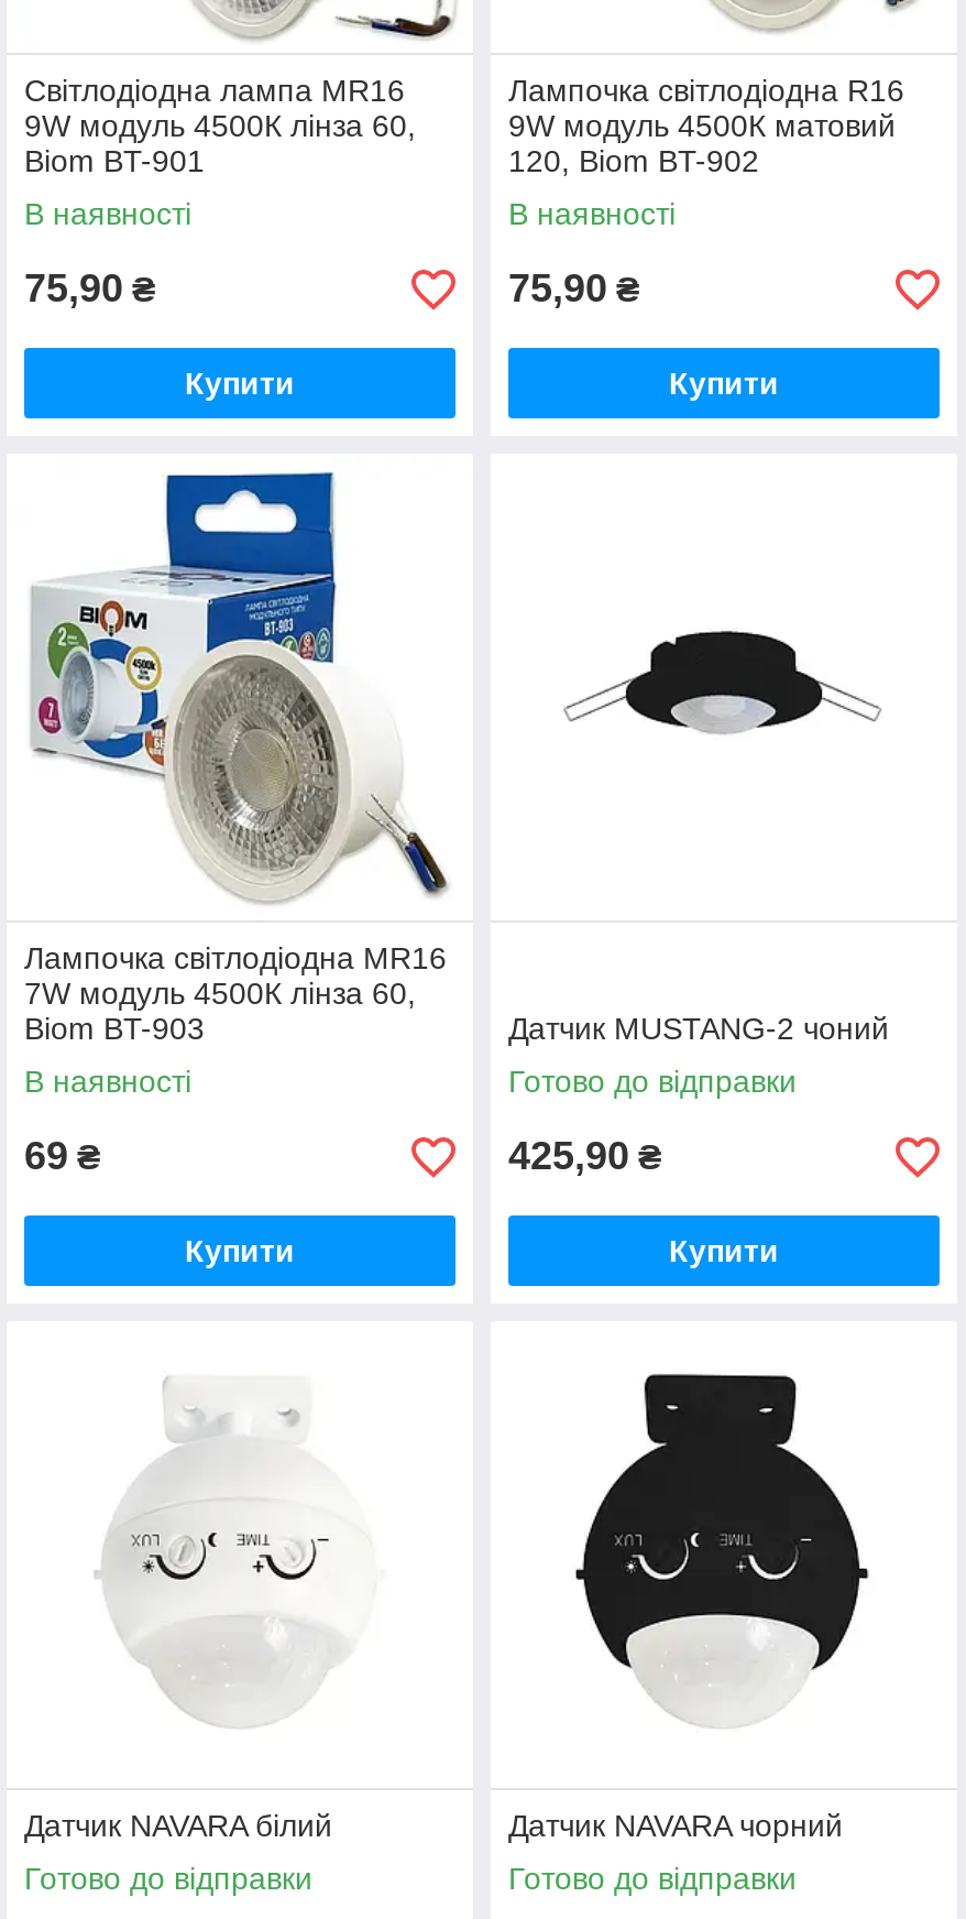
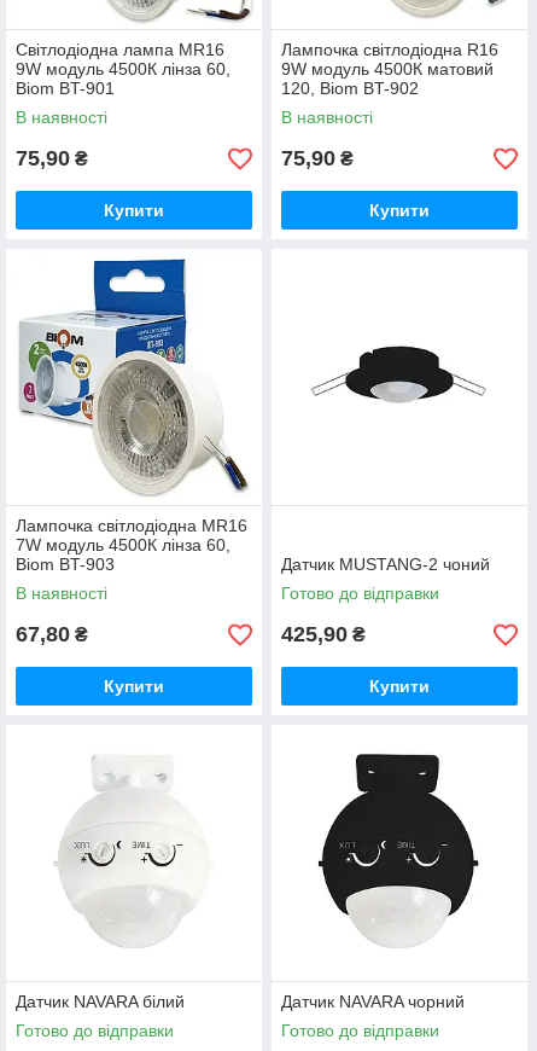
- 69 ₴
+ 67,80 ₴
